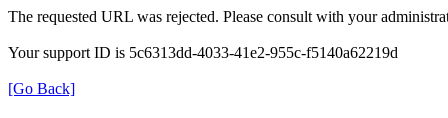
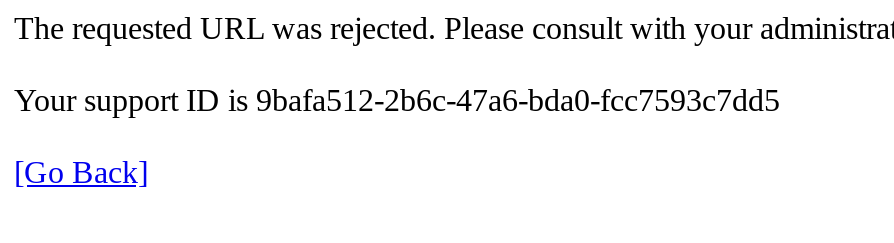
- Your support ID is 5c6313dd-4033-41e2-955c-f5140a62219d
+ Your support ID is 9bafa512-2b6c-47a6-bda0-fcc7593c7dd5
